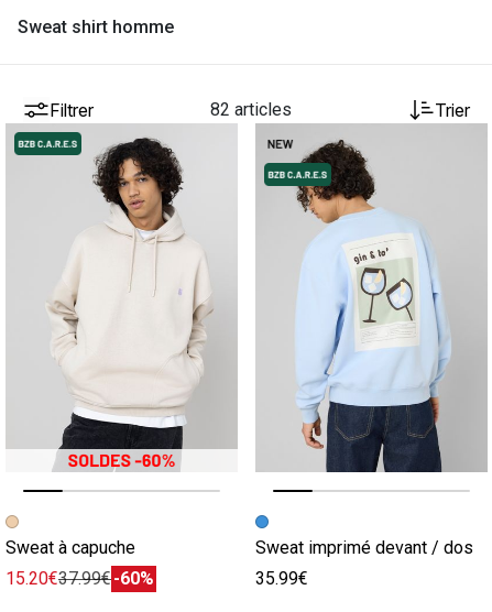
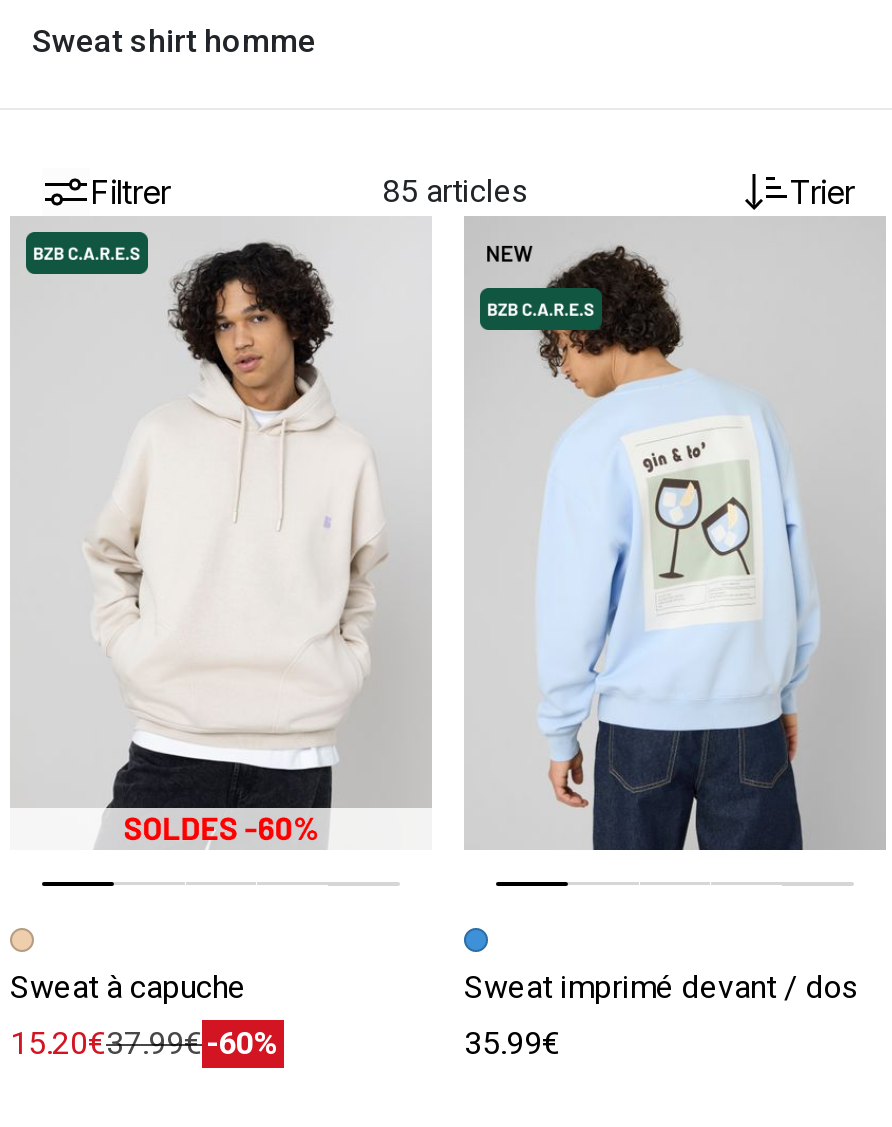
- 82 articles
+ 85 articles
